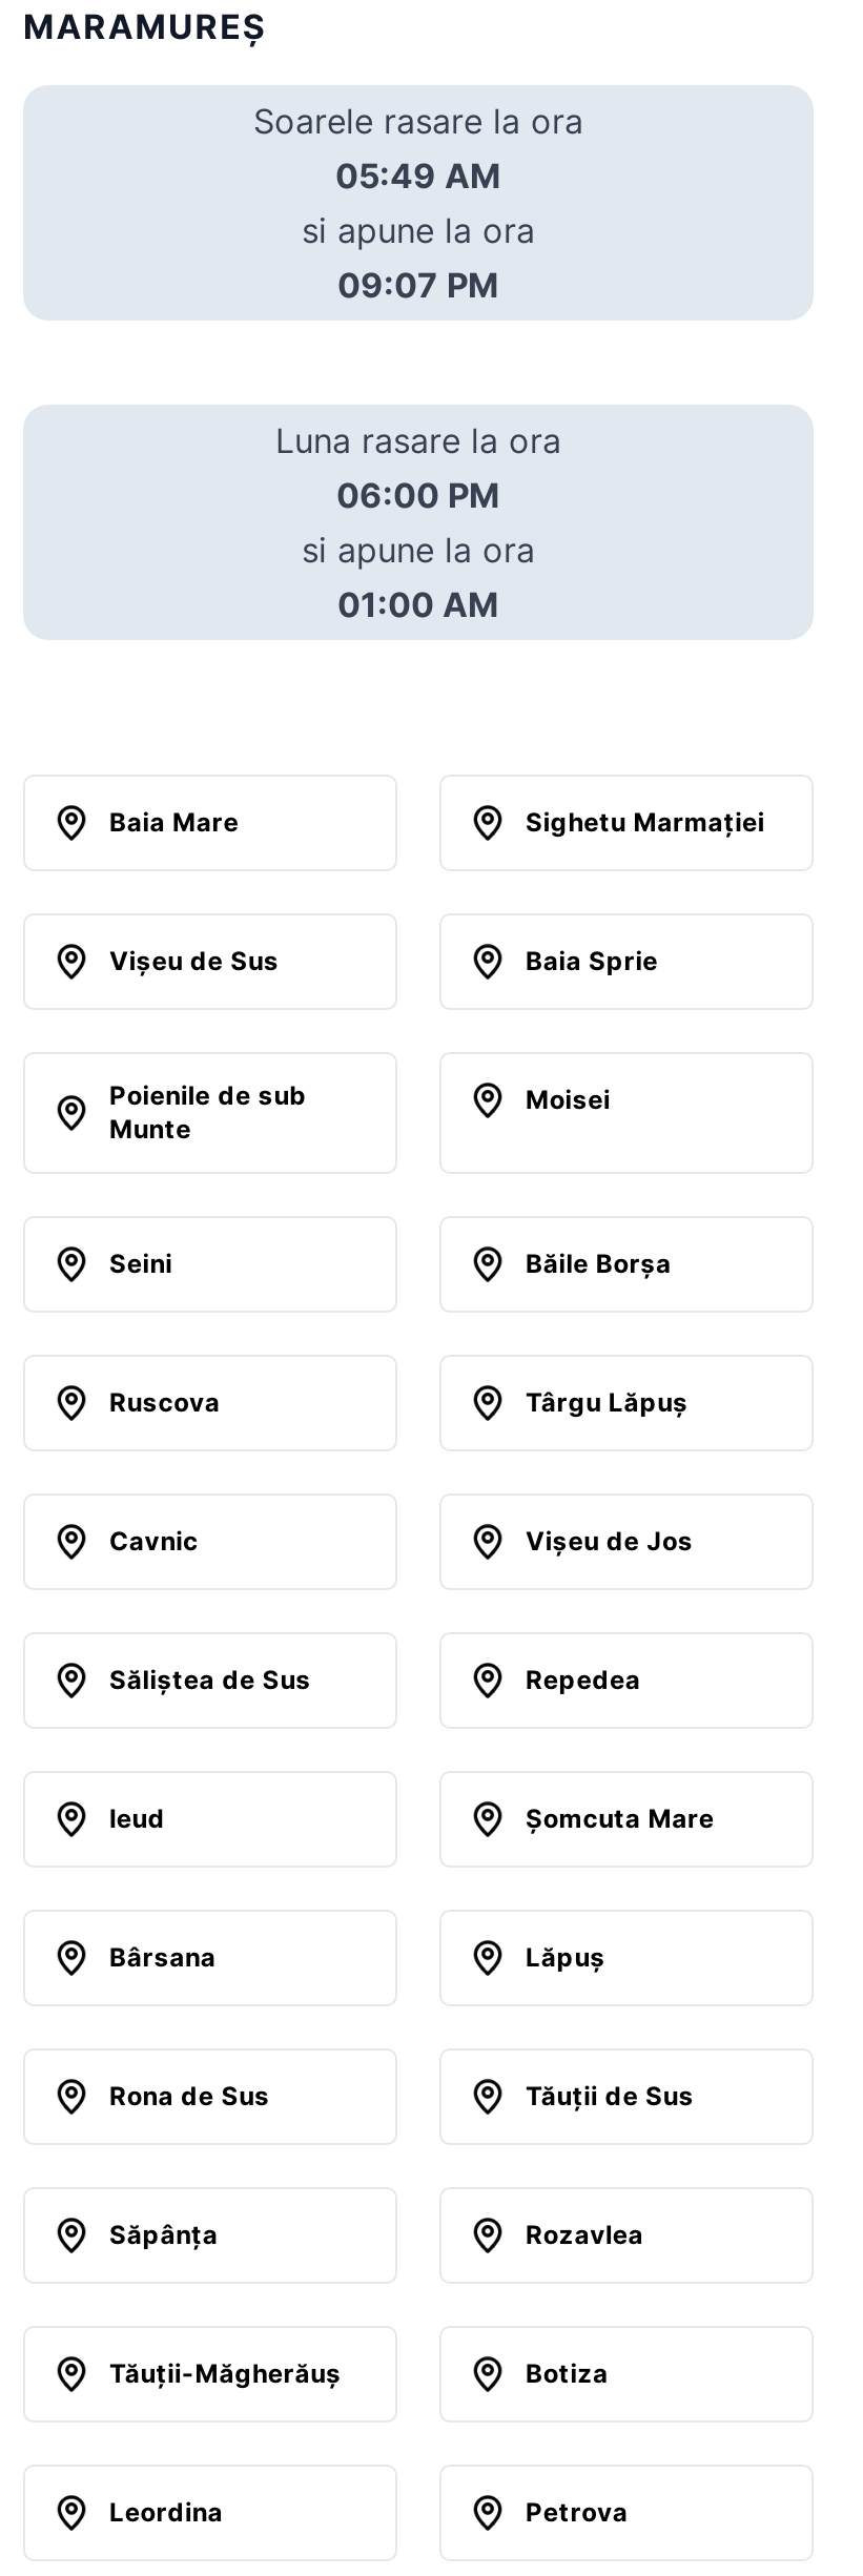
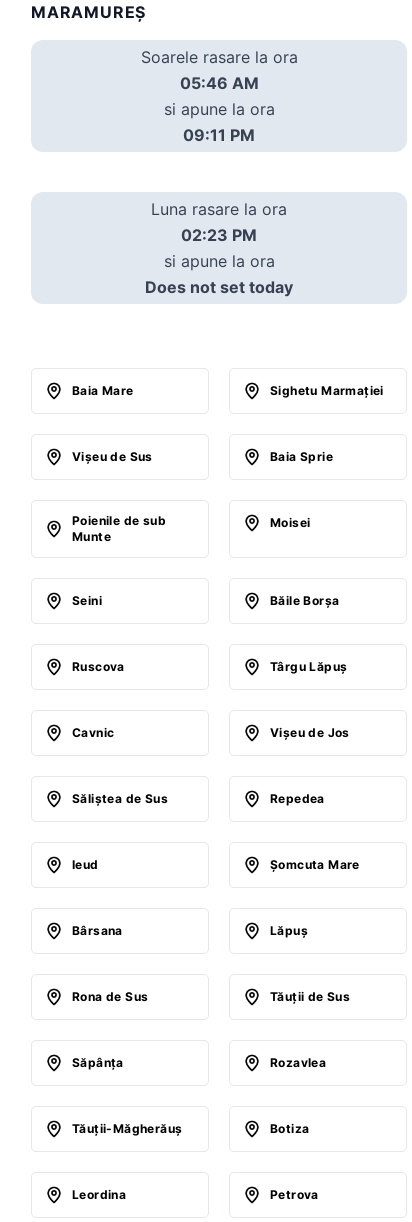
- 05:49 AM
+ 05:46 AM

- 09:07 PM
+ 09:11 PM

- 06:00 PM
+ 02:23 PM

- 01:00 AM
+ Does not set today
